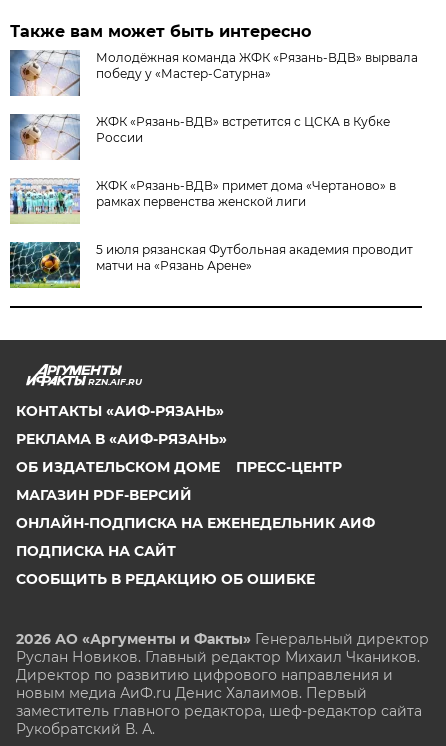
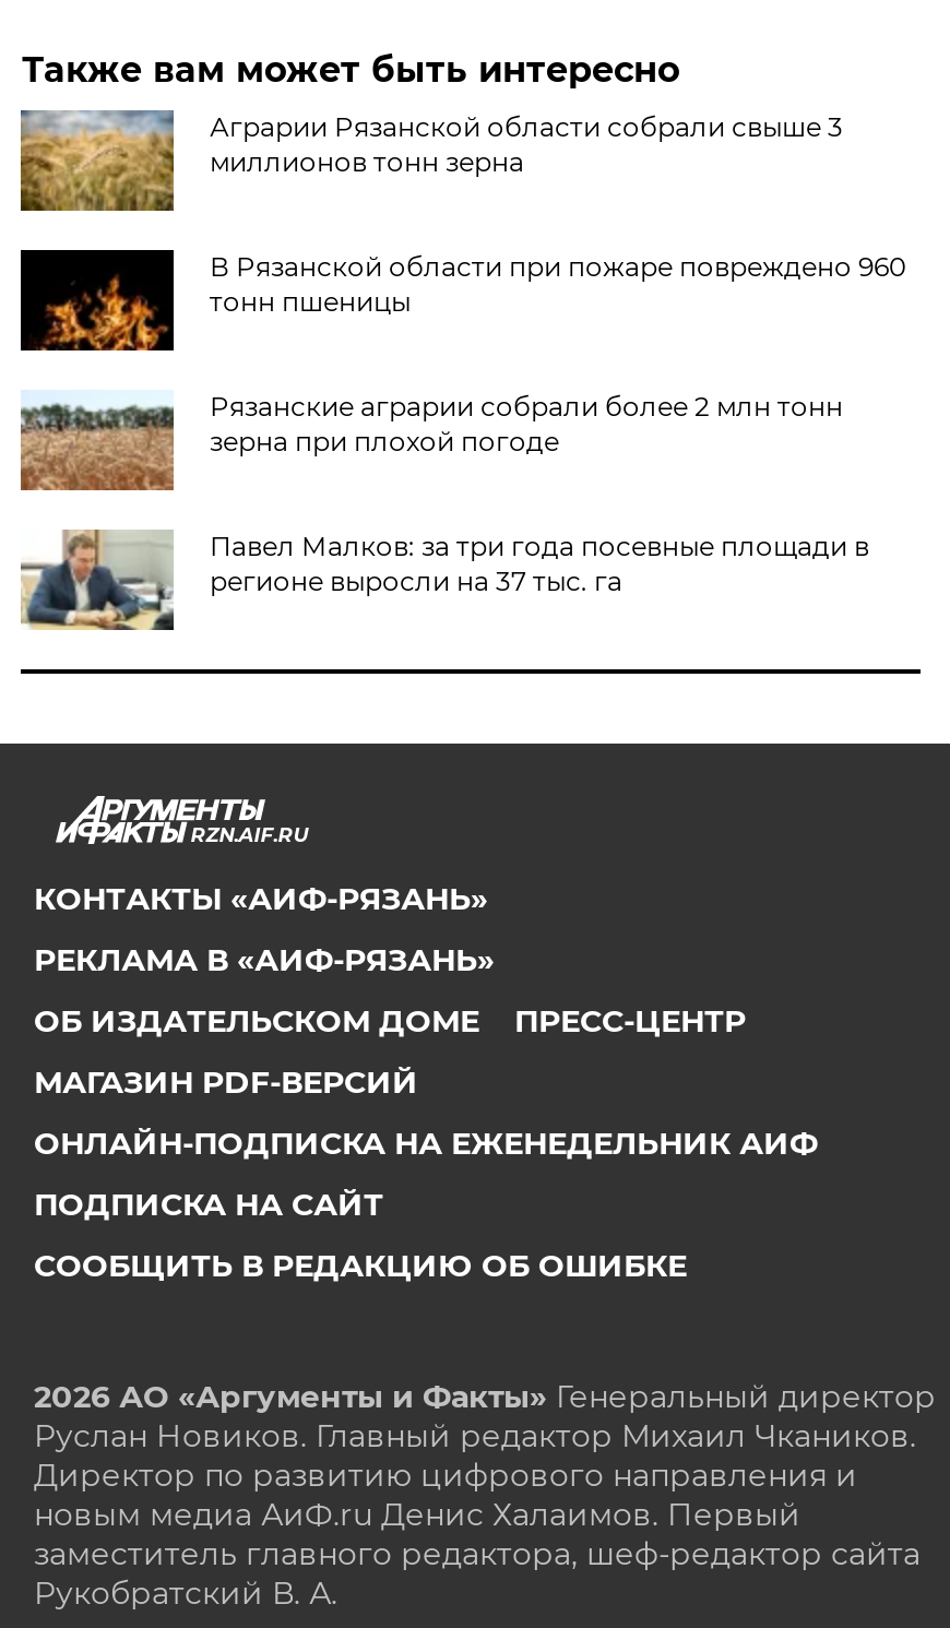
- [image]
- Молодёжная команда ЖФК «Рязань-ВДВ» вырвала
- победу у «Мастер-Сатурна»
+ [image]
+ Аграрии Рязанской области собрали свыше 3
+ миллионов тонн зерна

- [image]
- ЖФК «Рязань-ВДВ» встретится с ЦСКА в Кубке
- России
+ [image]
+ В Рязанской области при пожаре повреждено 960
+ тонн пшеницы

- [image]
- ЖФК «Рязань-ВДВ» примет дома «Чертаново» в
- рамках первенства женской лиги
+ [image]
+ Рязанские аграрии собрали более 2 млн тонн
+ зерна при плохой погоде

- [image]
- 5 июля рязанская Футбольная академия проводит
- матчи на «Рязань Арене»
+ [image]
+ Павел Малков: за три года посевные площади в
+ регионе выросли на 37 тыс. га
